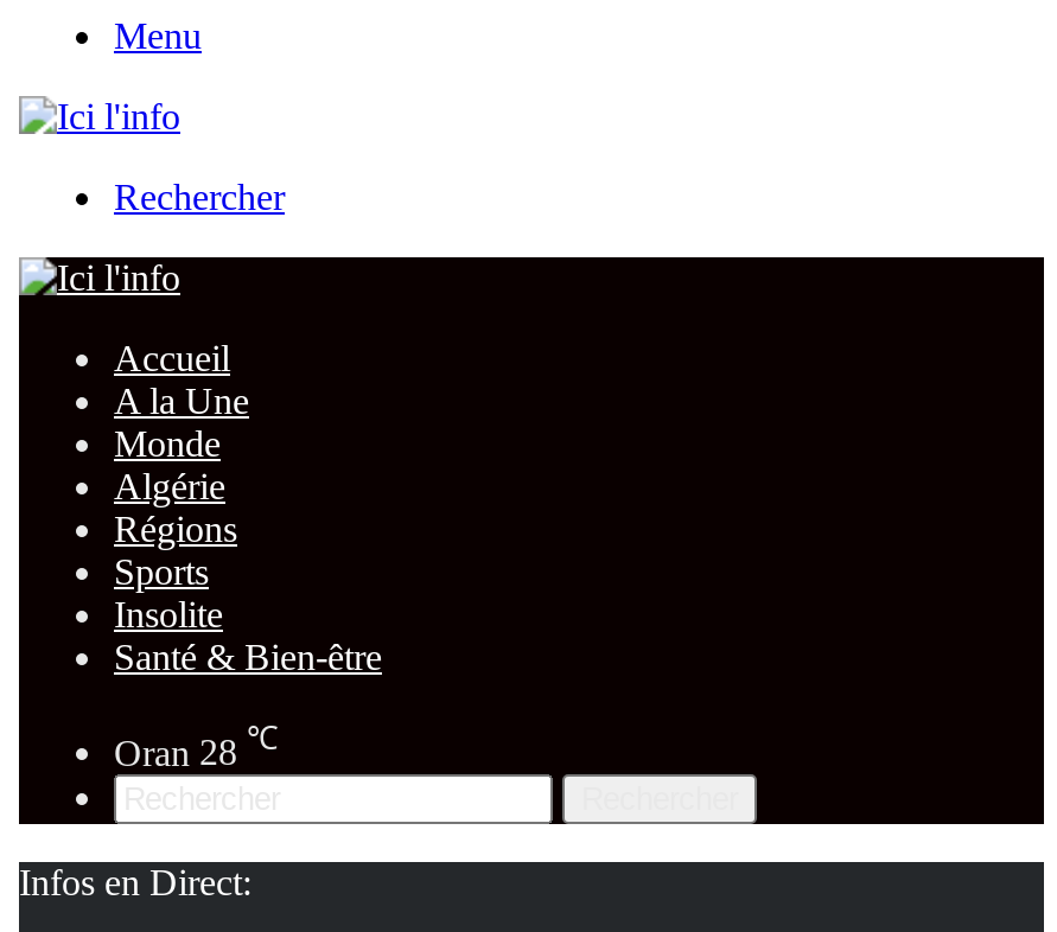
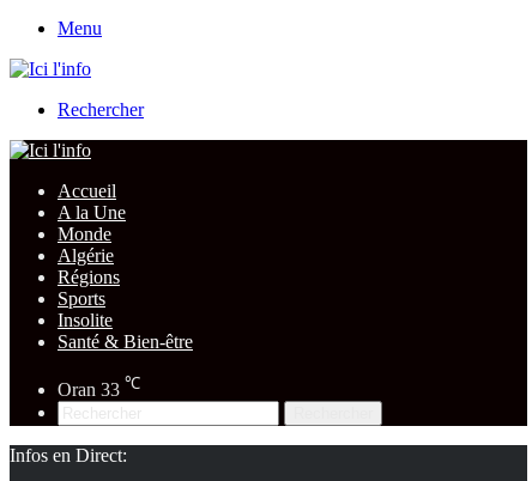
- Oran 28 ℃
+ Oran 33 ℃
